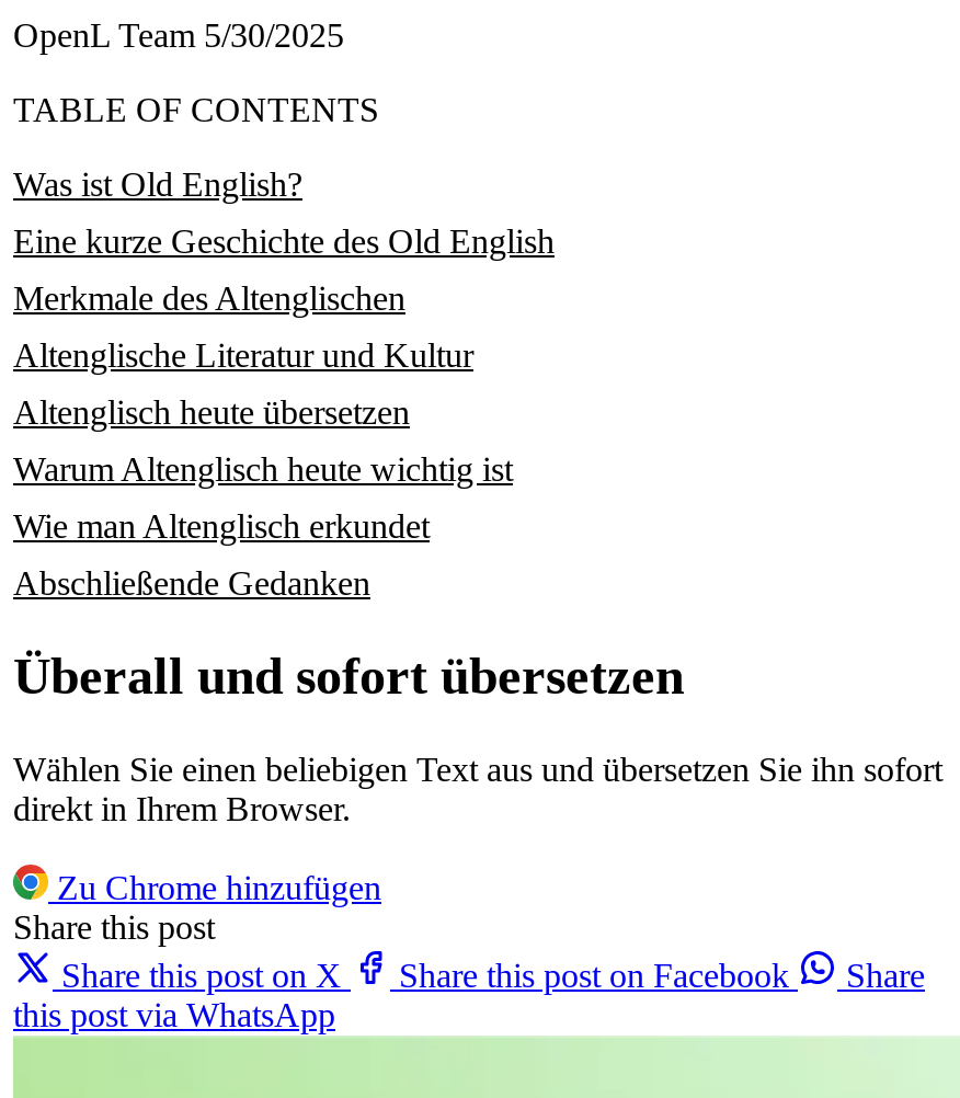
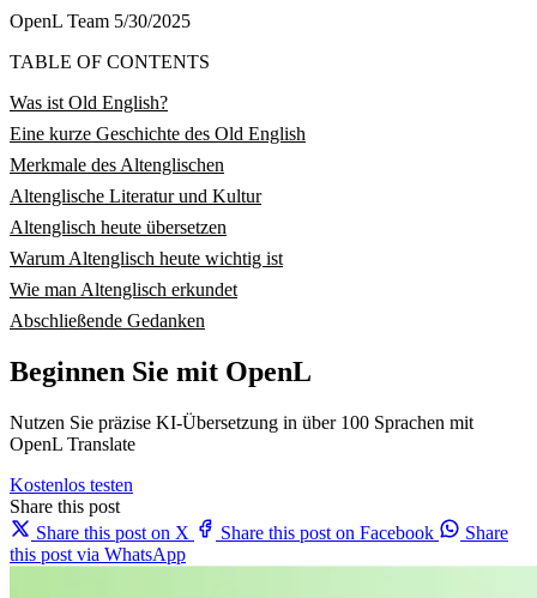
- Überall und sofort übersetzen
+ Beginnen Sie mit OpenL

- Wählen Sie einen beliebigen Text aus und übersetzen Sie ihn sofort
- direkt in Ihrem Browser.
+ Nutzen Sie präzise KI-Übersetzung in über 100 Sprachen mit
+ OpenL Translate

- Zu Chrome hinzufügen
+ Kostenlos testen
